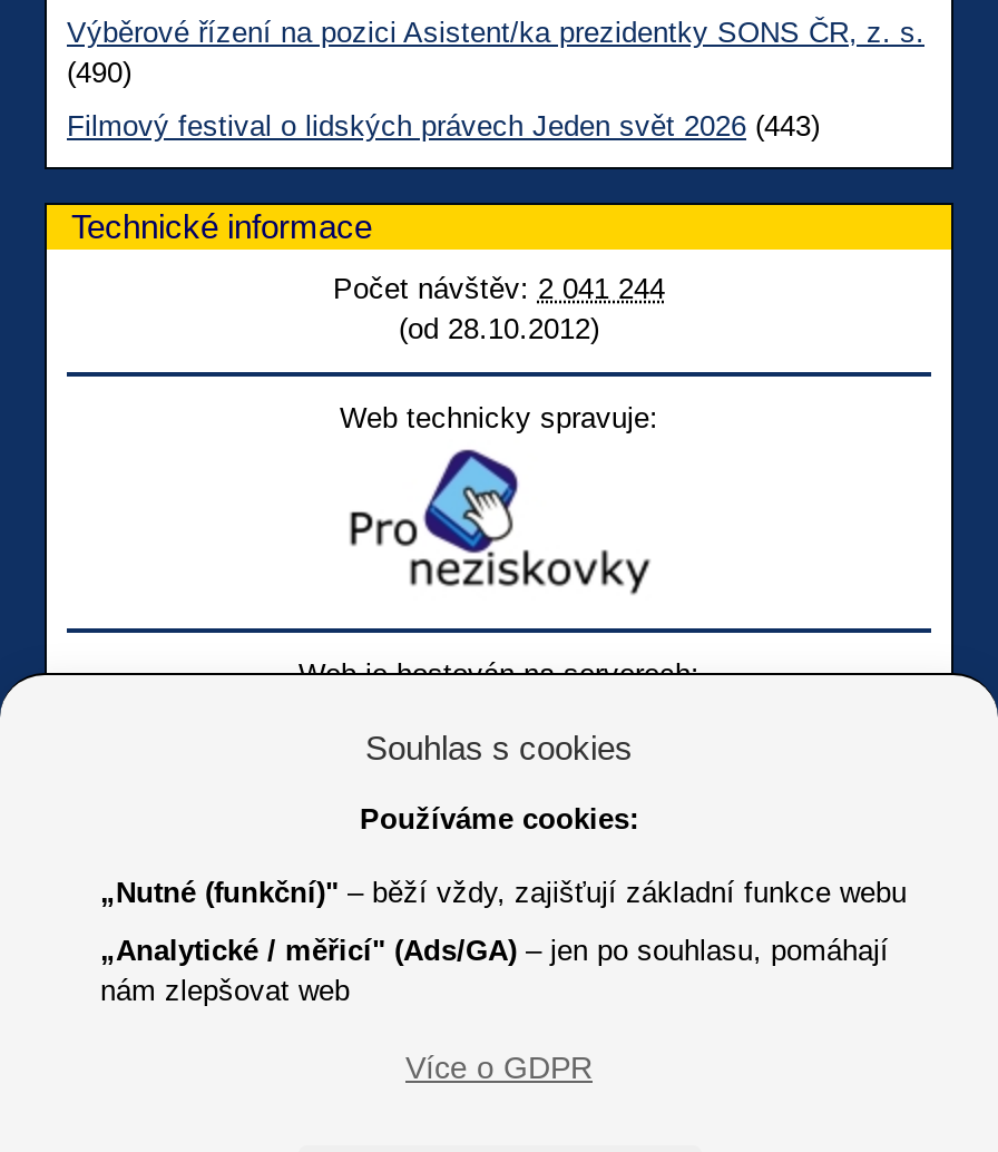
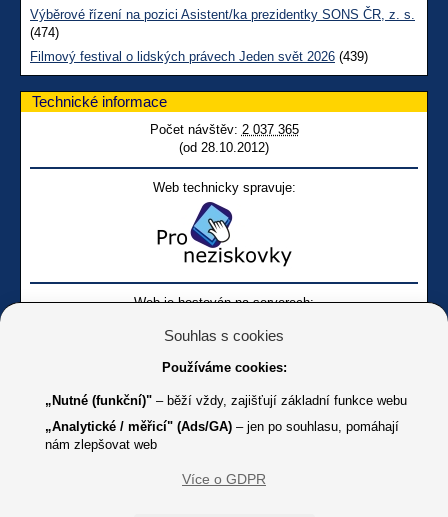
- (490)
+ (474)

- Filmový festival o lidských právech Jeden svět 2026 (443)
+ Filmový festival o lidských právech Jeden svět 2026 (439)

- Počet návštěv: 2 041 244
+ Počet návštěv: 2 037 365
